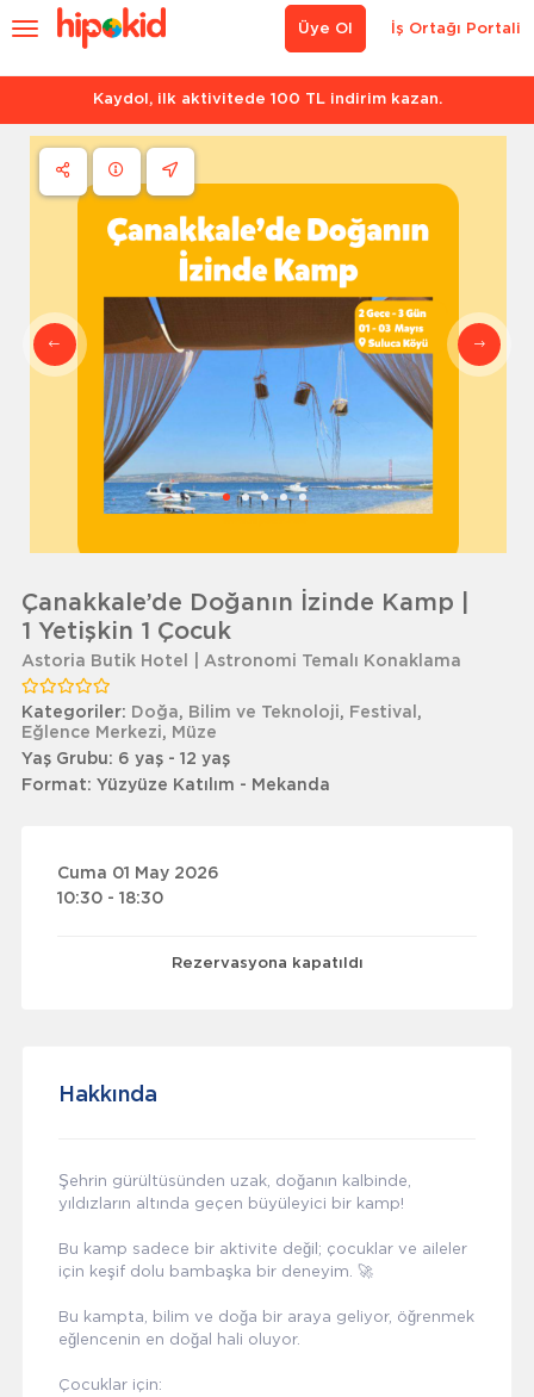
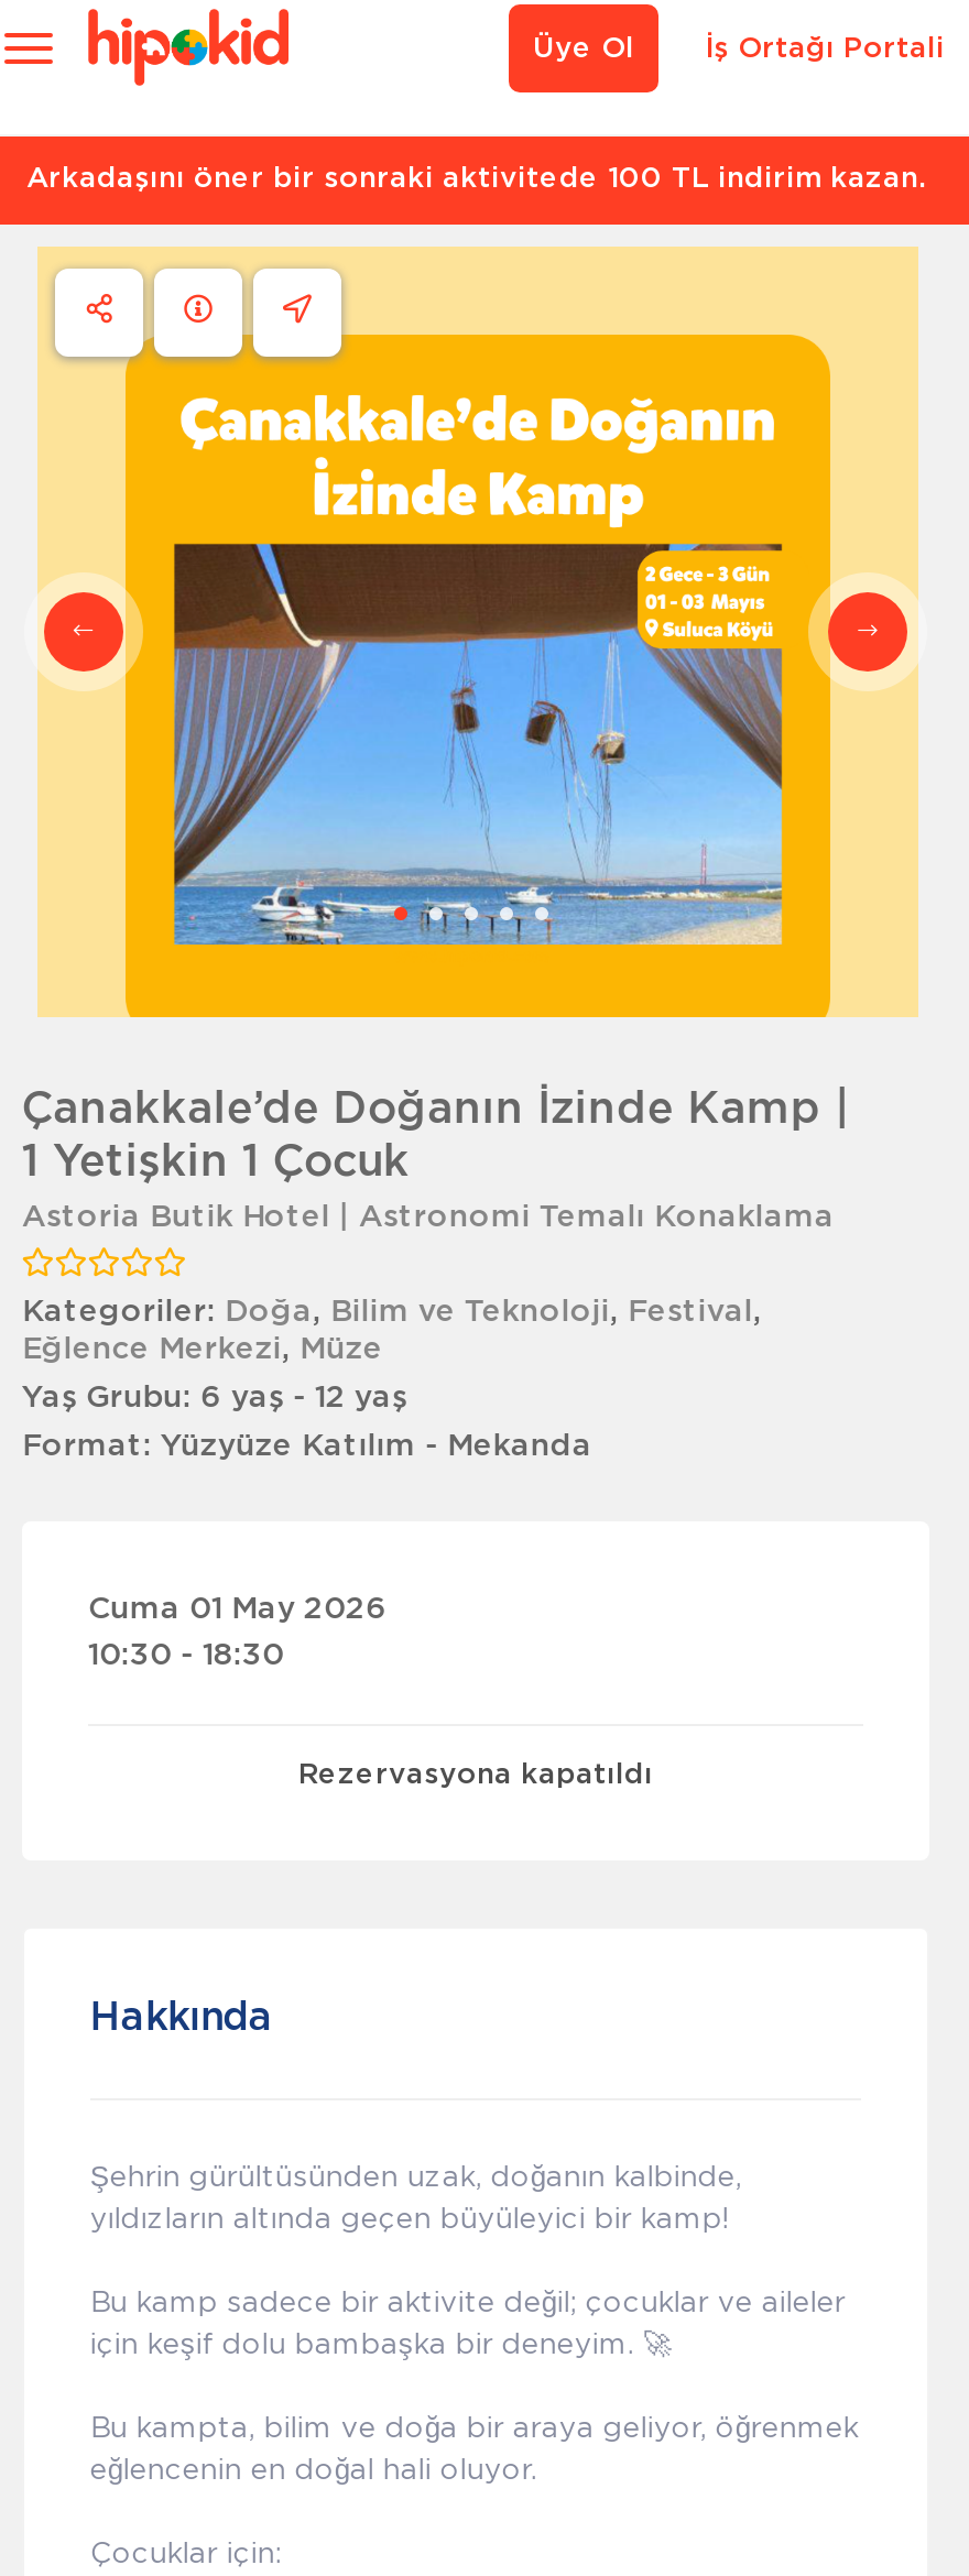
- Kaydol, ilk aktivitede 100 TL indirim kazan.
+ Arkadaşını öner bir sonraki aktivitede 100 TL indirim kazan.
